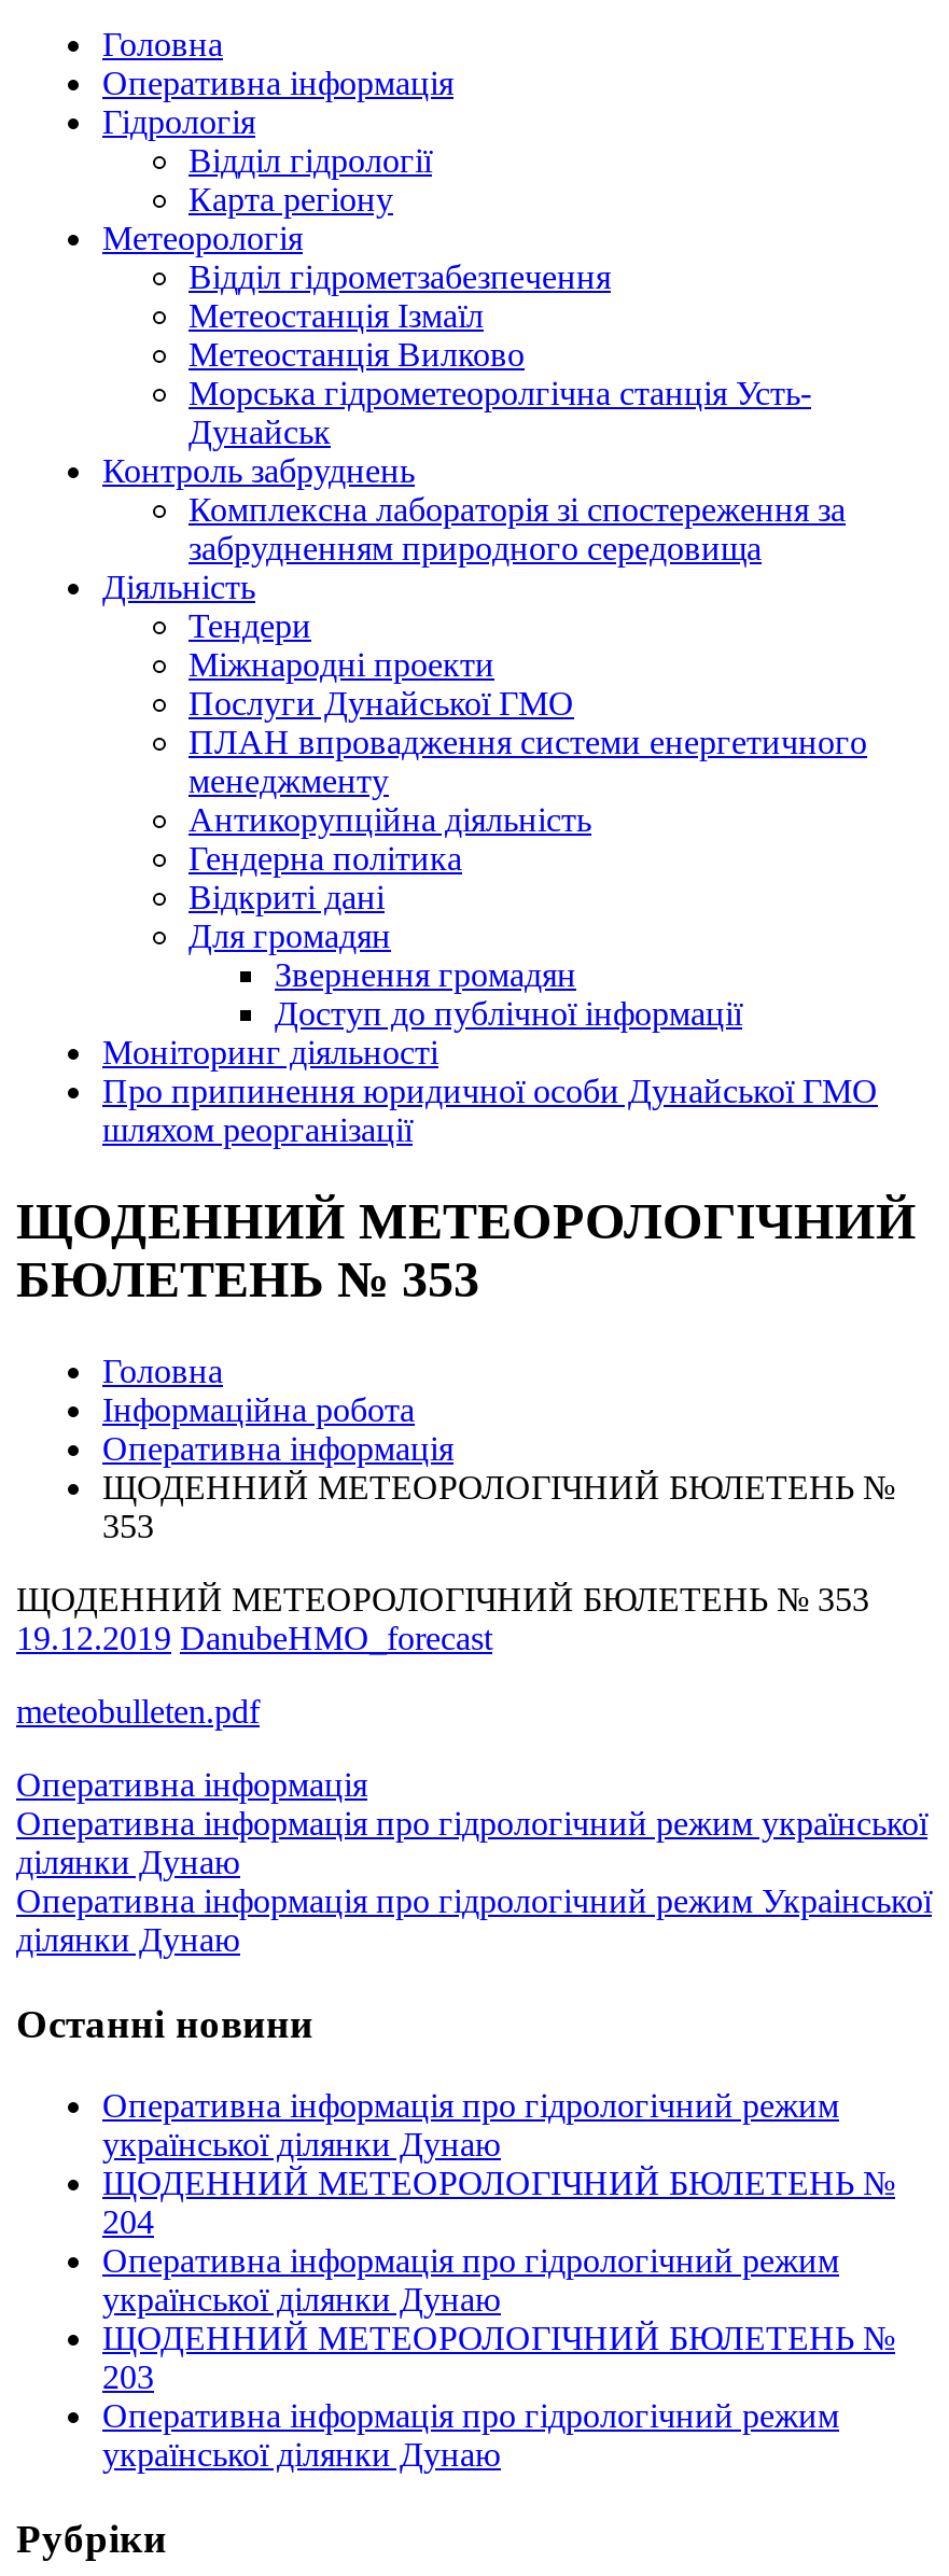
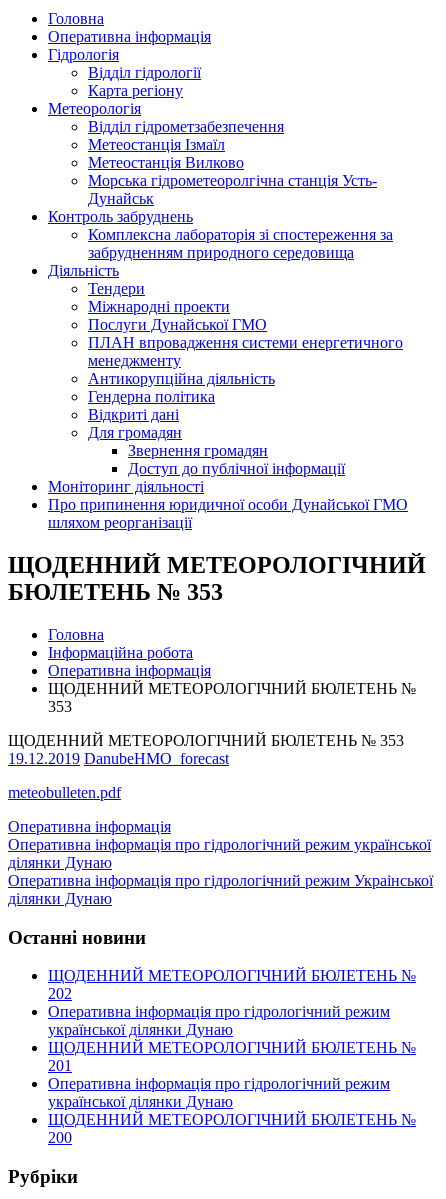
+ ЩОДЕННИЙ МЕТЕОРОЛОГІЧНИЙ БЮЛЕТЕНЬ №
+ 202

moved down: Оперативна інформація про гідрологічний режим | української ділянки Дунаю | ЩОДЕННИЙ МЕТЕОРОЛОГІЧНИЙ БЮЛЕТЕНЬ №

- 204
+ 201

moved down: Оперативна інформація про гідрологічний режим | української ділянки Дунаю | ЩОДЕННИЙ МЕТЕОРОЛОГІЧНИЙ БЮЛЕТЕНЬ №

- 203
- Оперативна інформація про гідрологічний режим
- української ділянки Дунаю
+ 200
